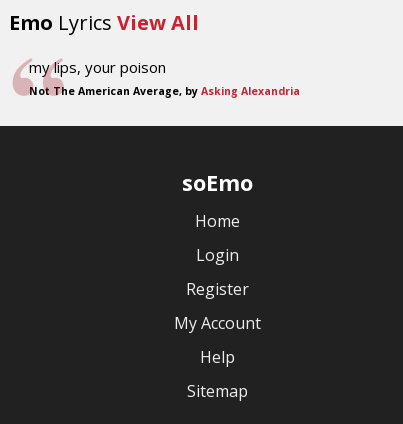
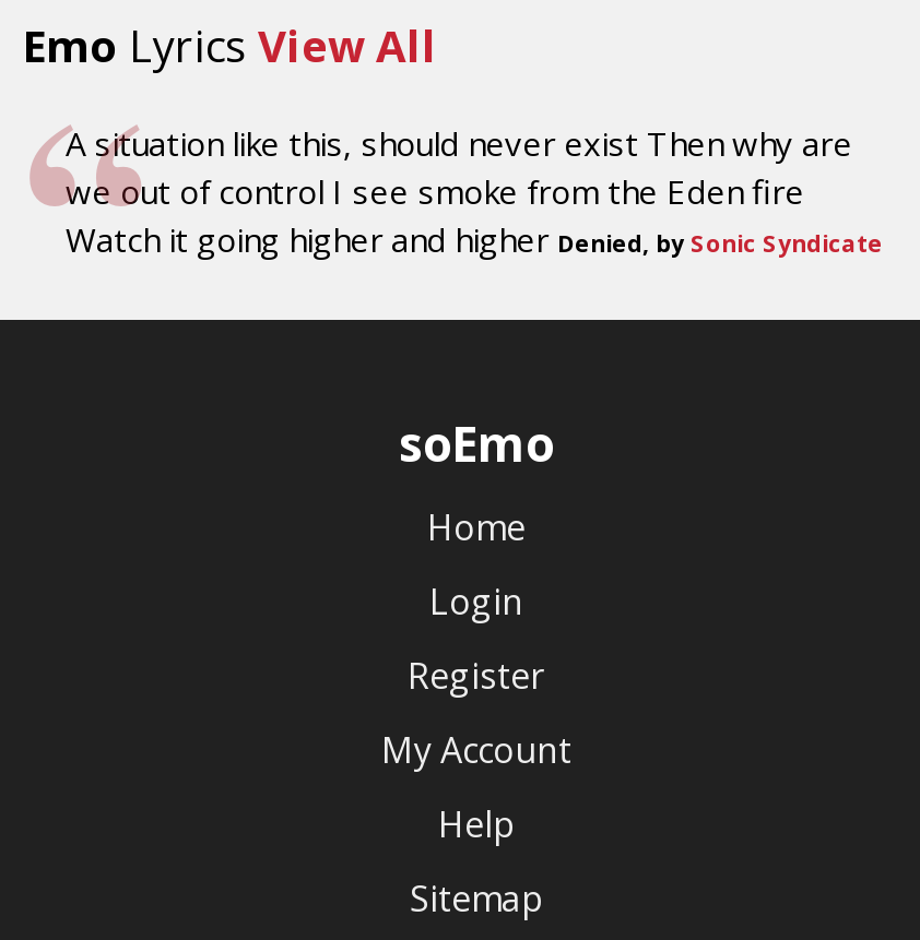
- my lips, your poison
- Not The American Average, by Asking Alexandria
+ A situation like this, should never exist Then why are
+ we out of control I see smoke from the Eden fire
+ Watch it going higher and higher Denied, by Sonic Syndicate
